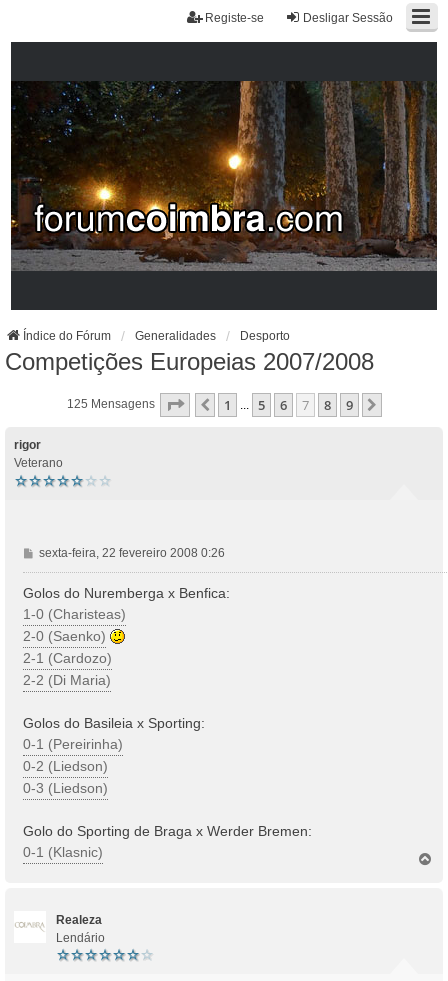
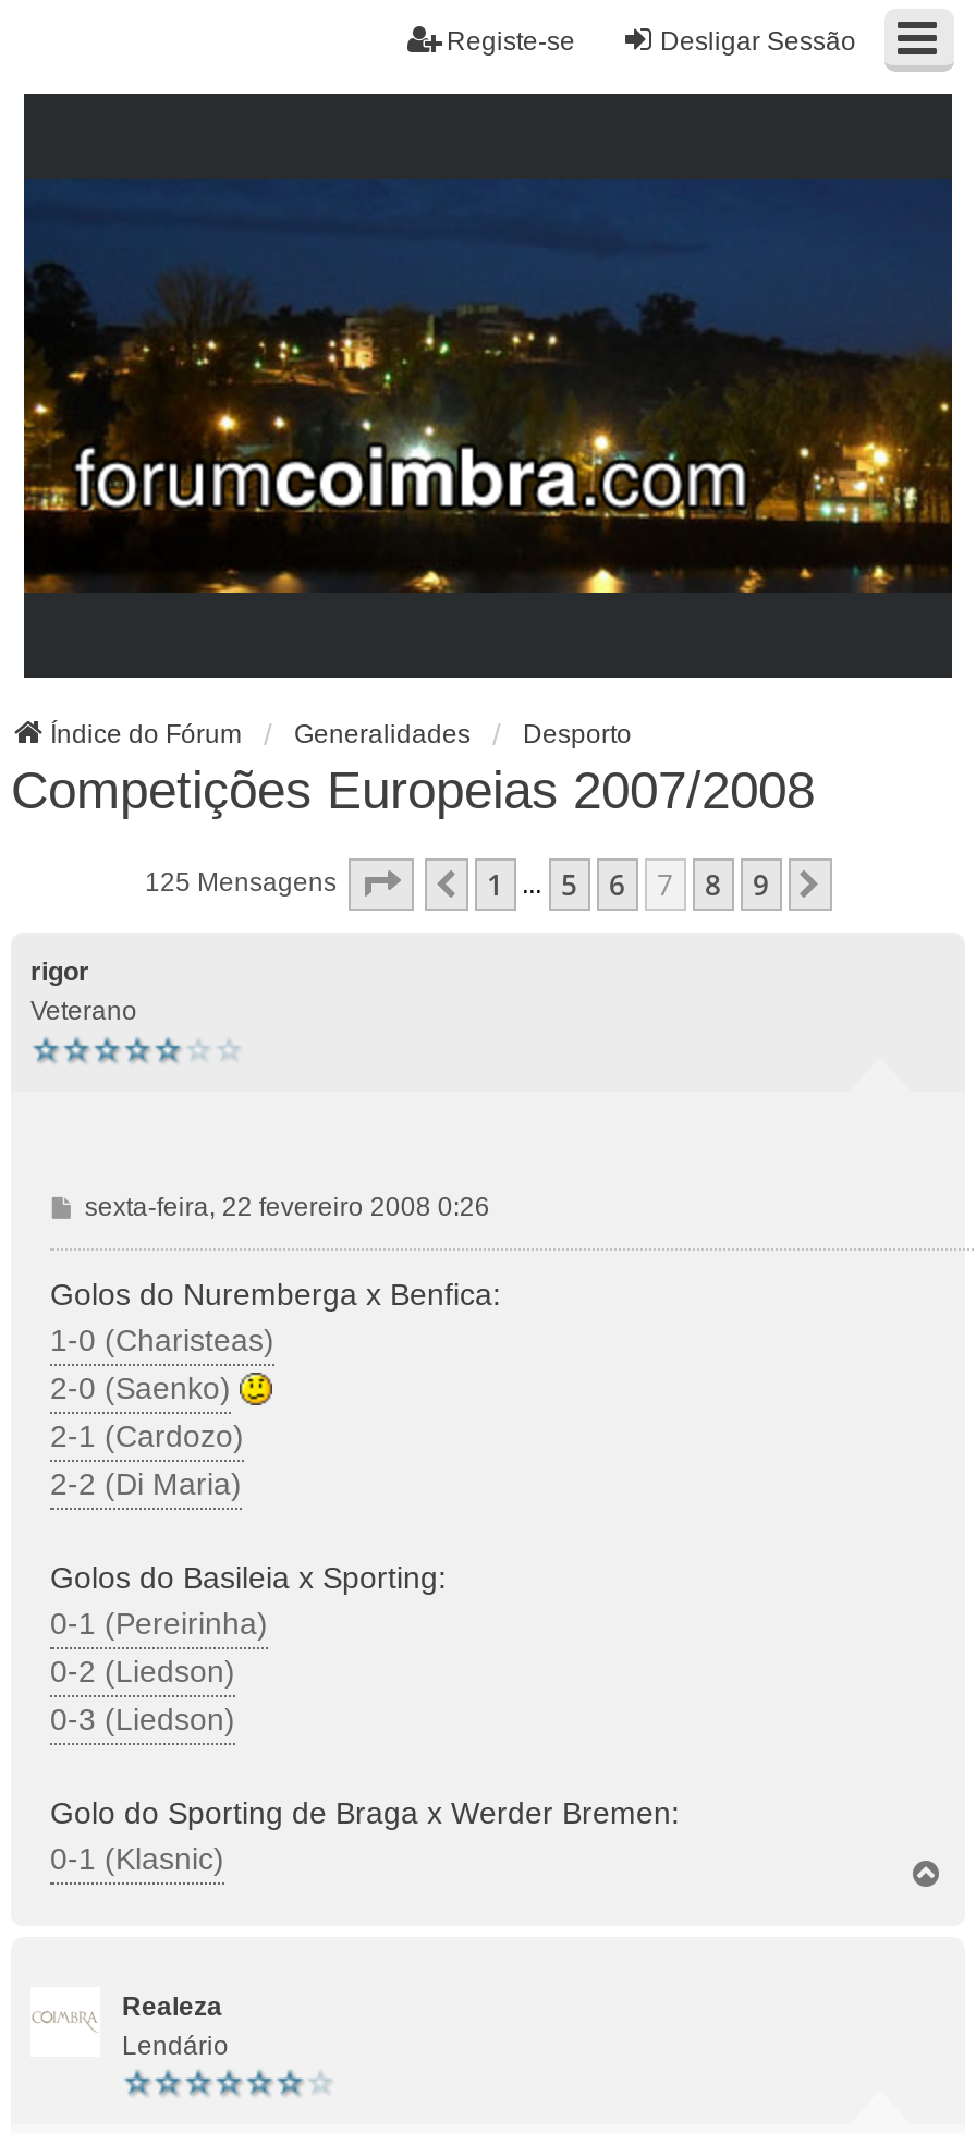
- [image]
+ [image]
